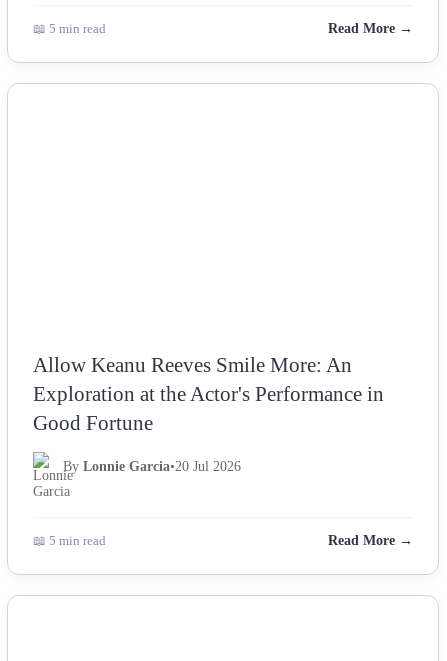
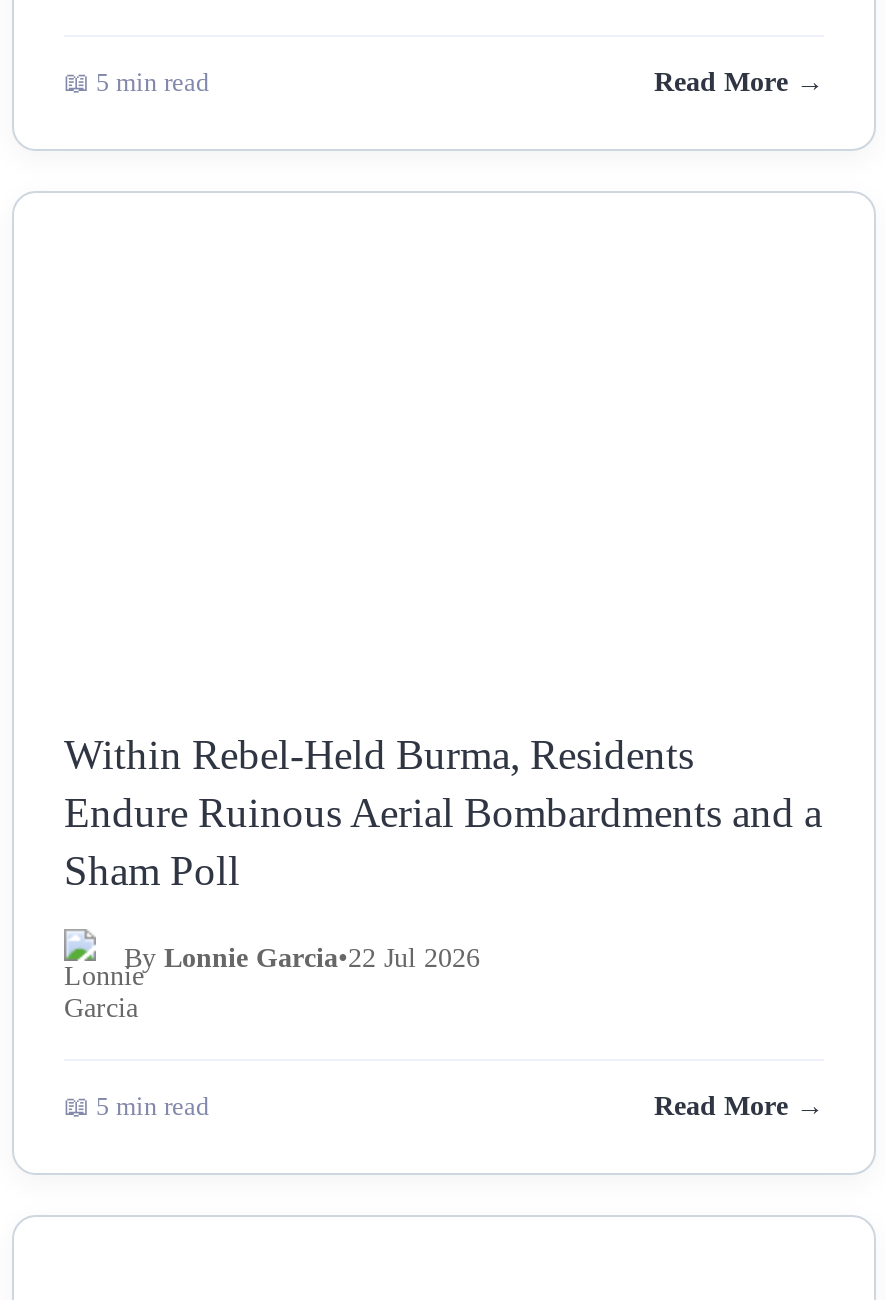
- Allow Keanu Reeves Smile More: An
- Exploration at the Actor's Performance in
- Good Fortune
+ Within Rebel-Held Burma, Residents
+ Endure Ruinous Aerial Bombardments and a
+ Sham Poll

- By Lonnie Garcia•20 Jul 2026
+ By Lonnie Garcia•22 Jul 2026
